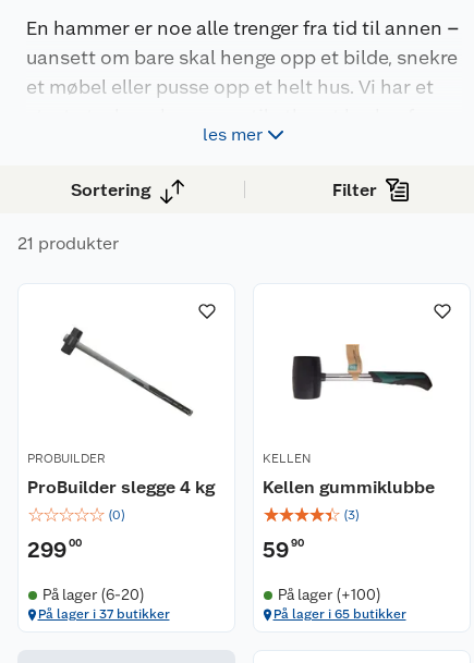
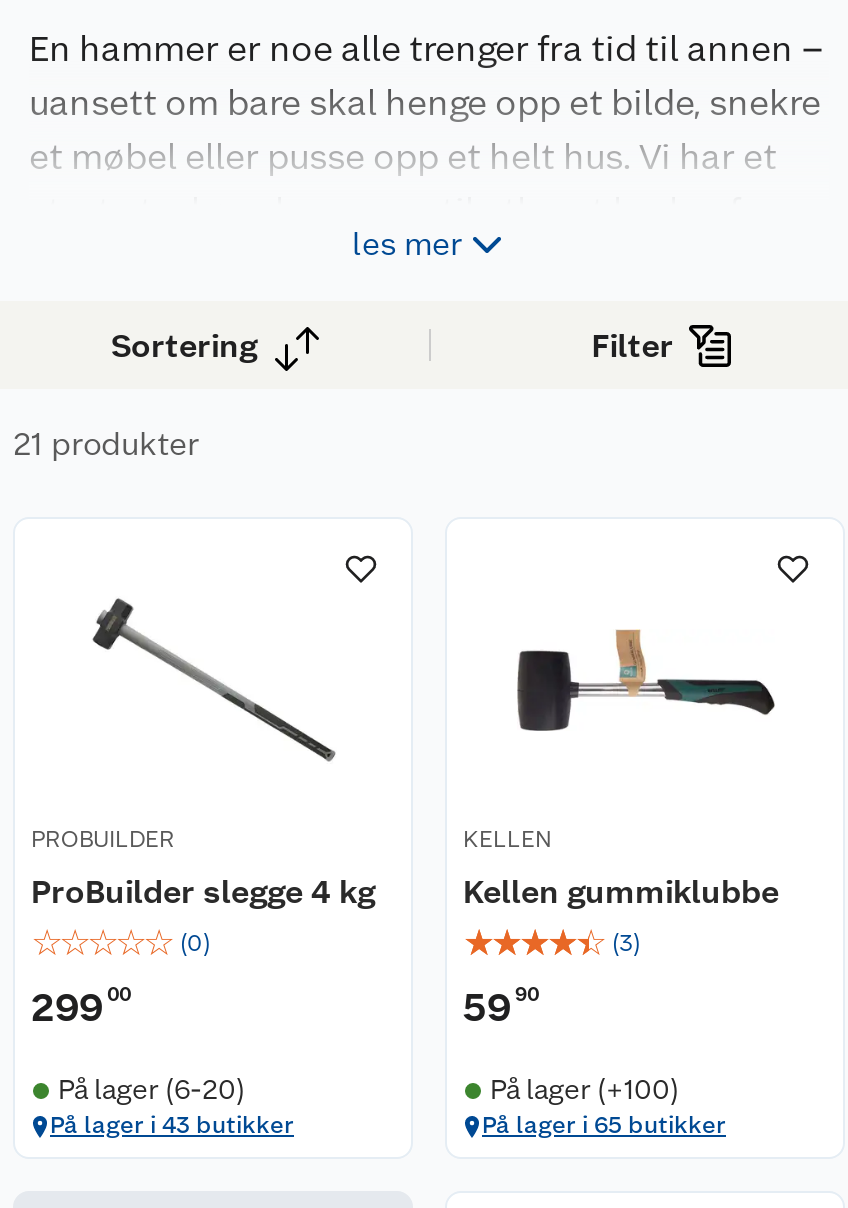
- På lager i 37 butikker
+ På lager i 43 butikker
